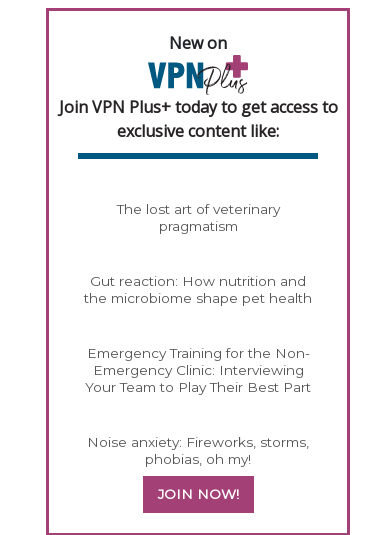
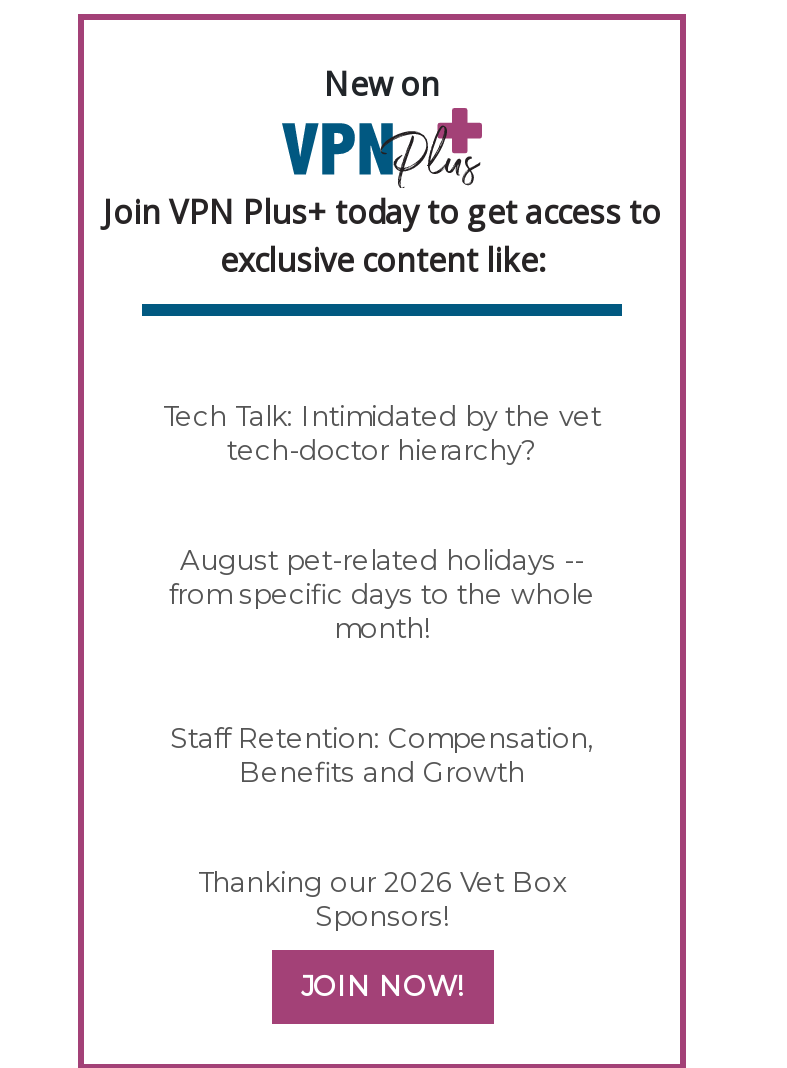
- The lost art of veterinary
- pragmatism
+ Tech Talk: Intimidated by the vet
+ tech-doctor hierarchy?

- Gut reaction: How nutrition and
- the microbiome shape pet health
+ August pet-related holidays --
+ from specific days to the whole
+ month!

- Emergency Training for the Non-
- Emergency Clinic: Interviewing
- Your Team to Play Their Best Part
+ Staff Retention: Compensation,
+ Benefits and Growth

- Noise anxiety: Fireworks, storms,
- phobias, oh my!
+ Thanking our 2026 Vet Box
+ Sponsors!
